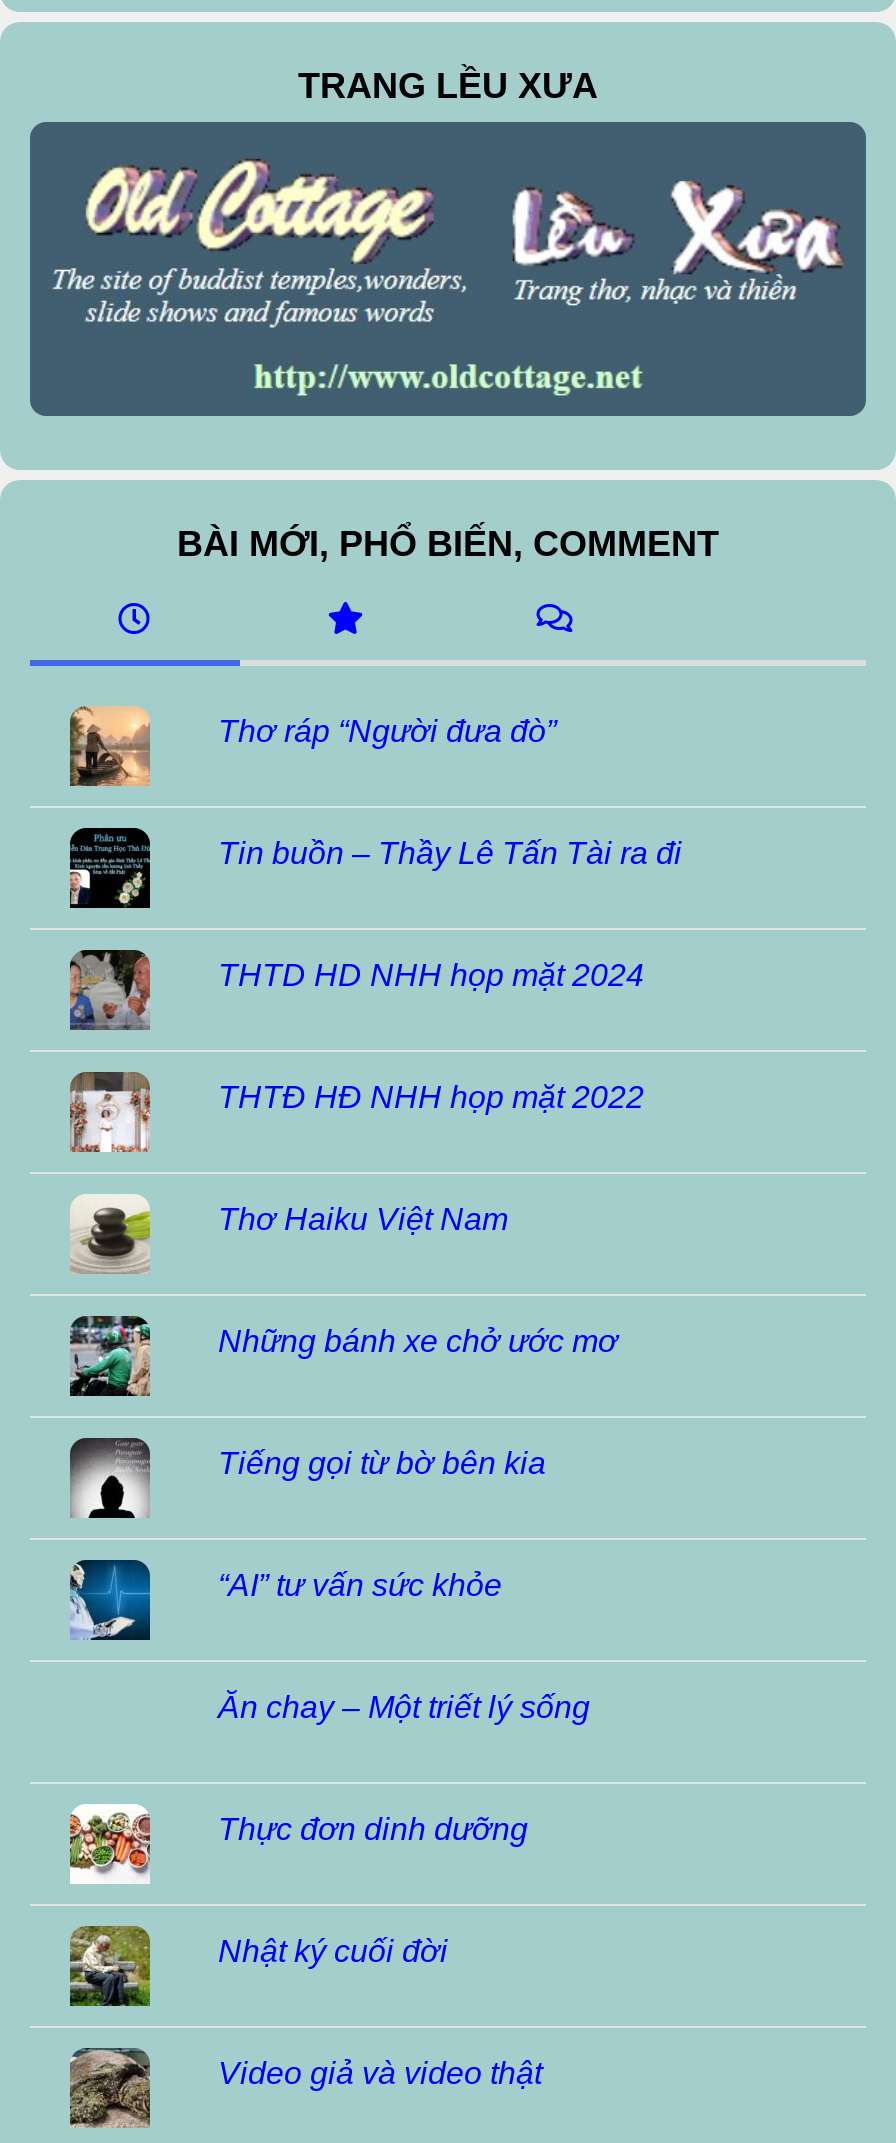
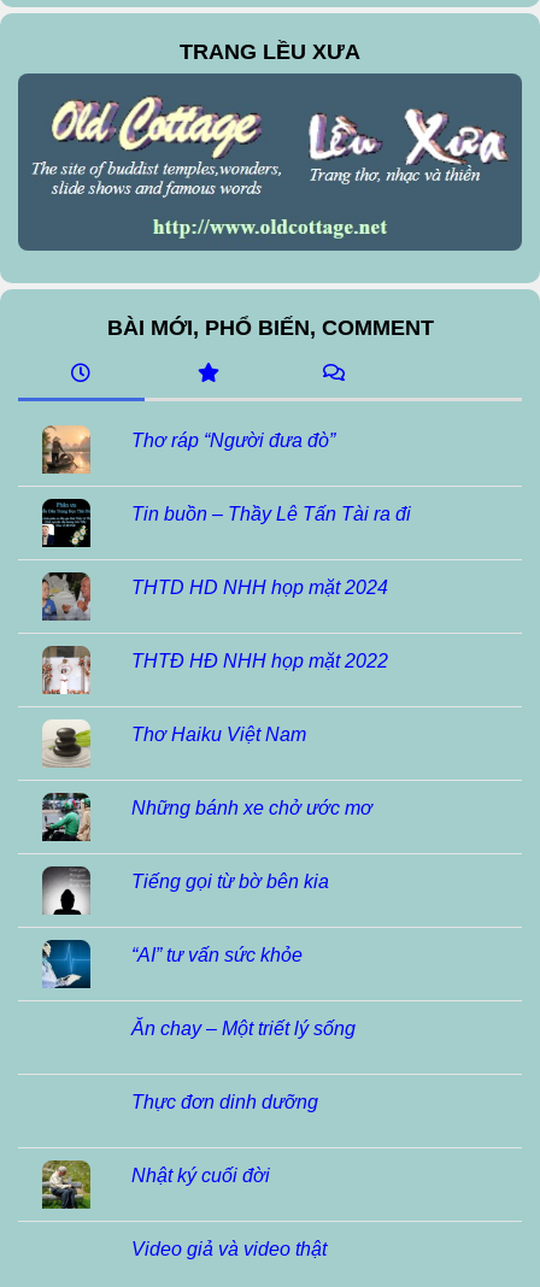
- [image]

- [image]
